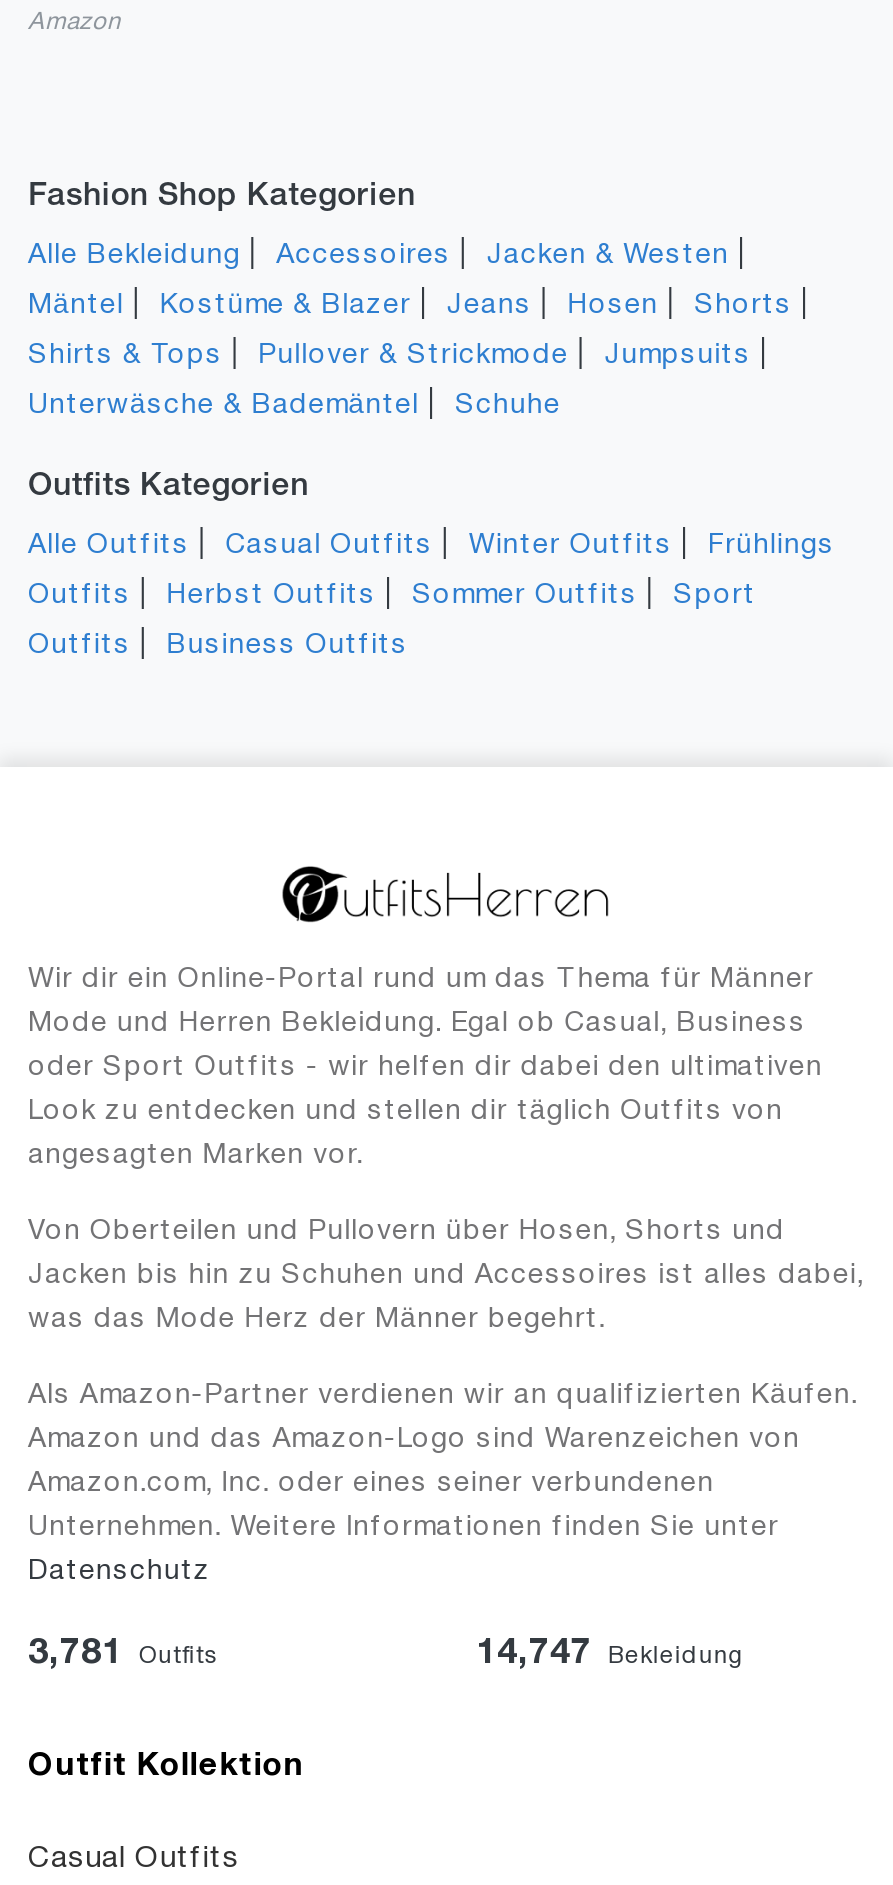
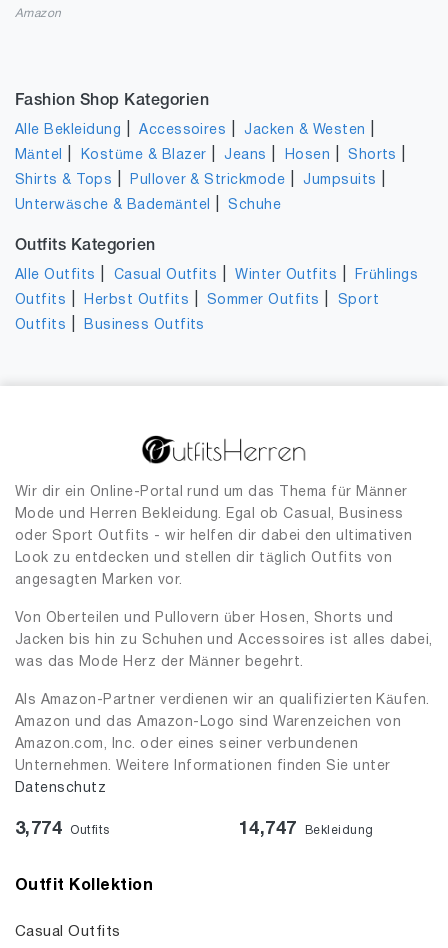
- 3,781 Outfits
+ 3,774 Outfits
